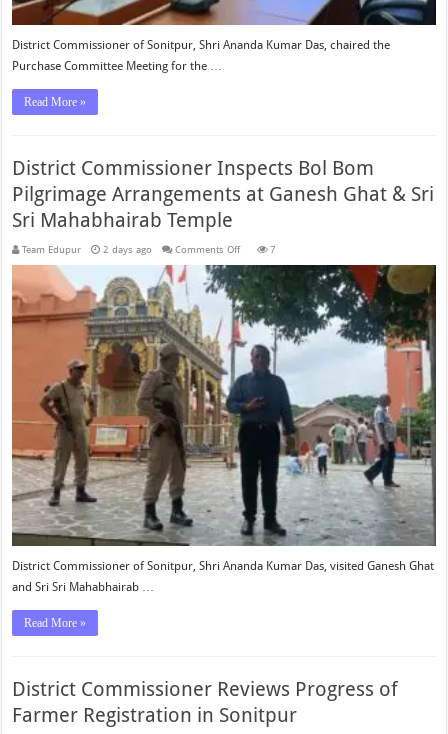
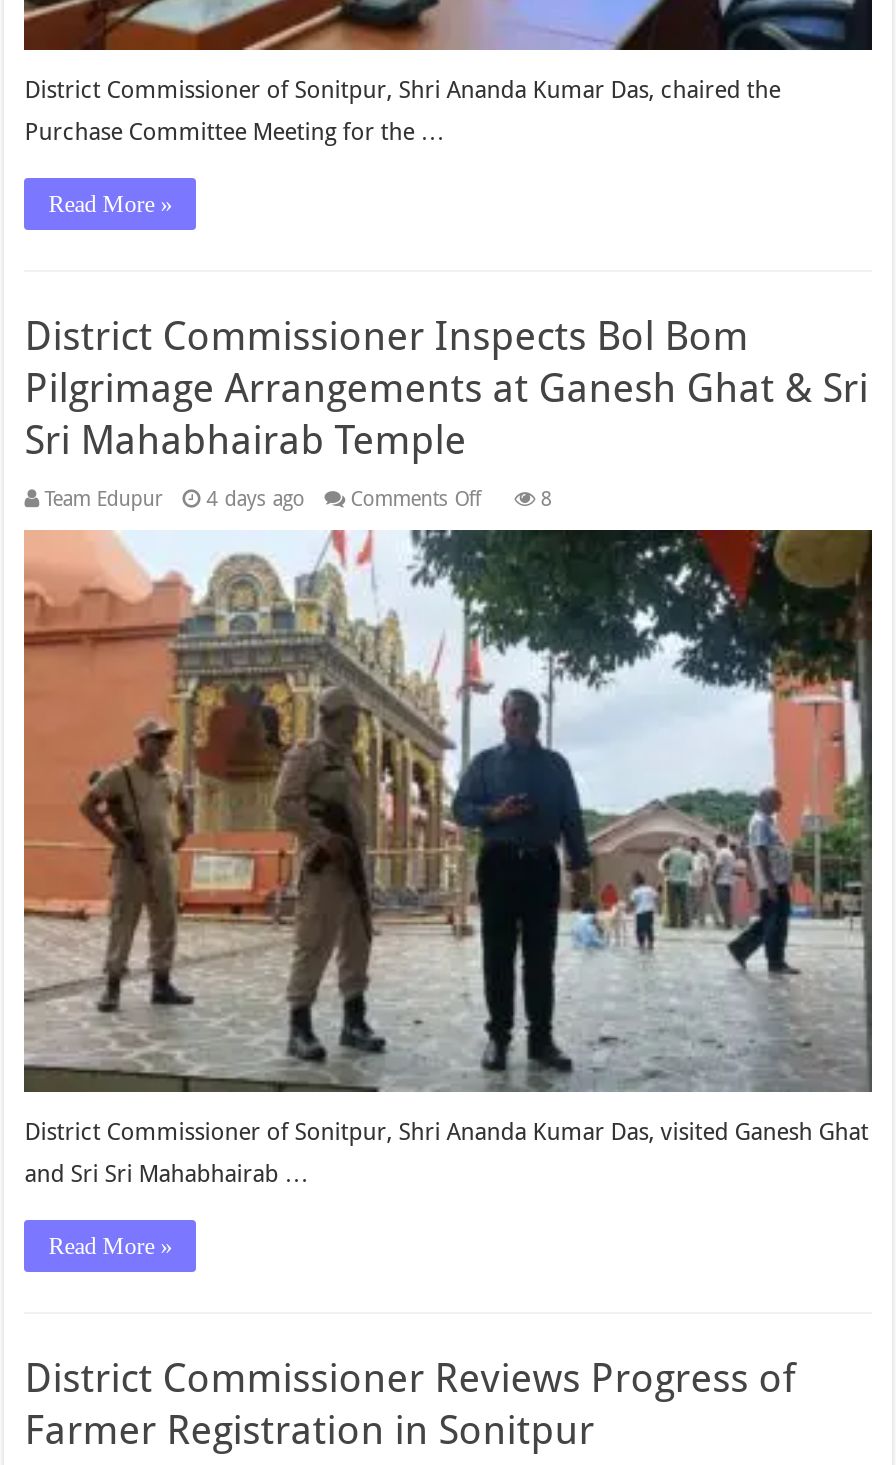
- 2 days ago
+ 4 days ago

- 7
+ 8
